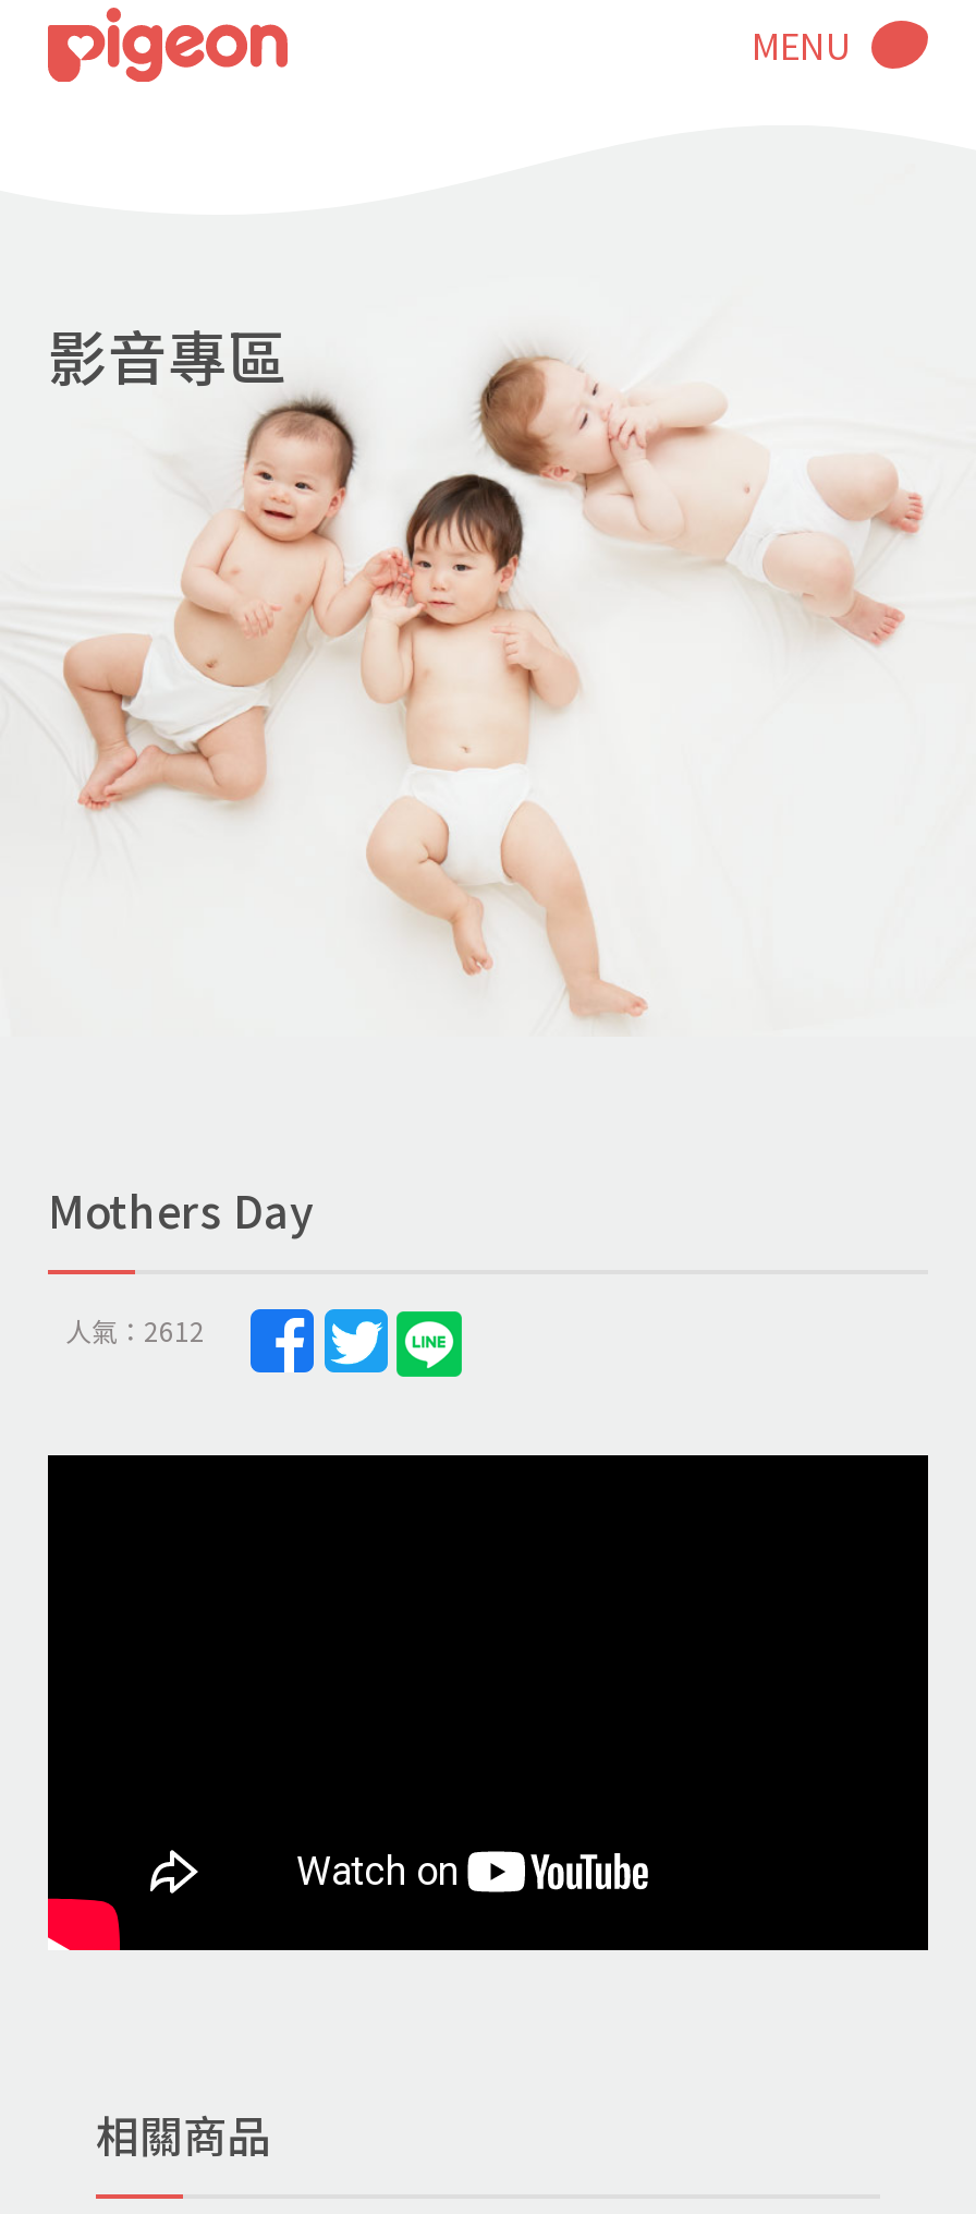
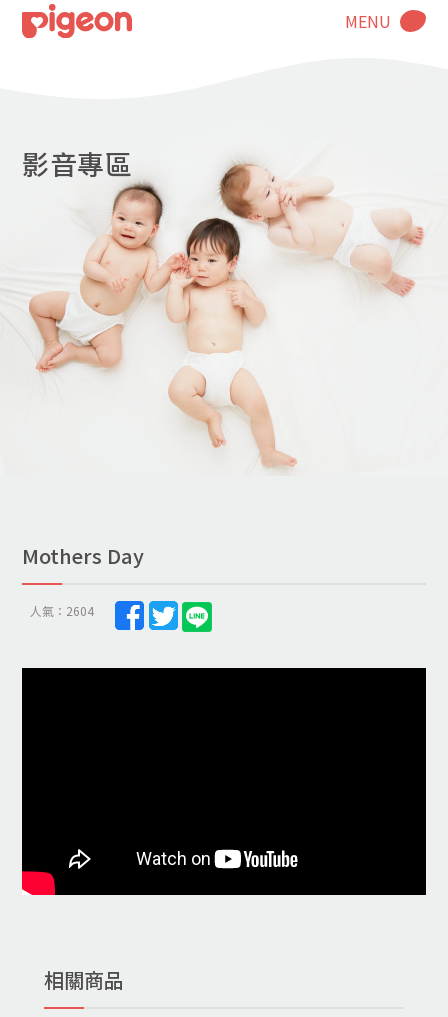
- 人氣：2612
+ 人氣：2604
